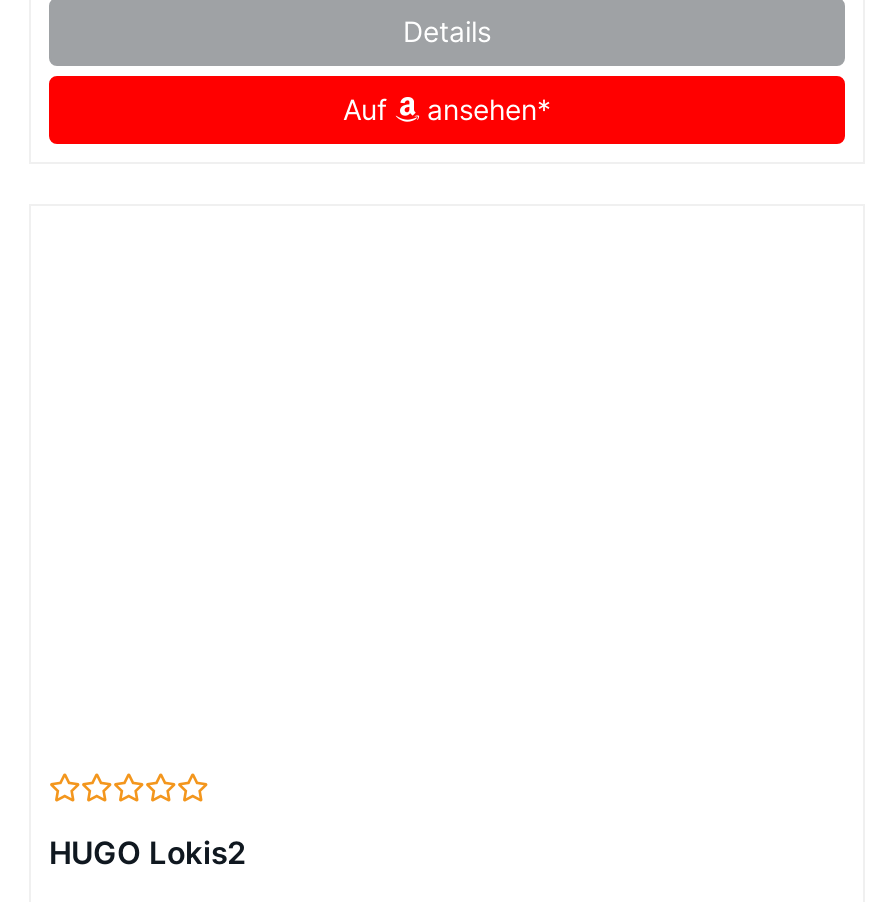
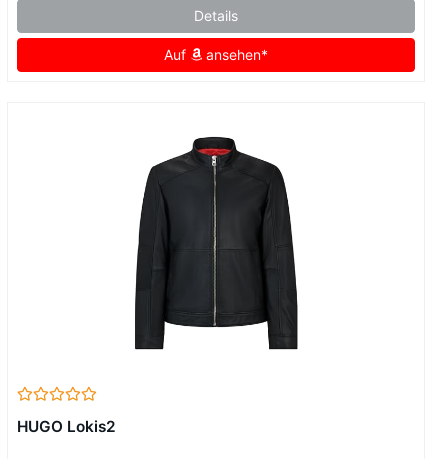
+ [image]
